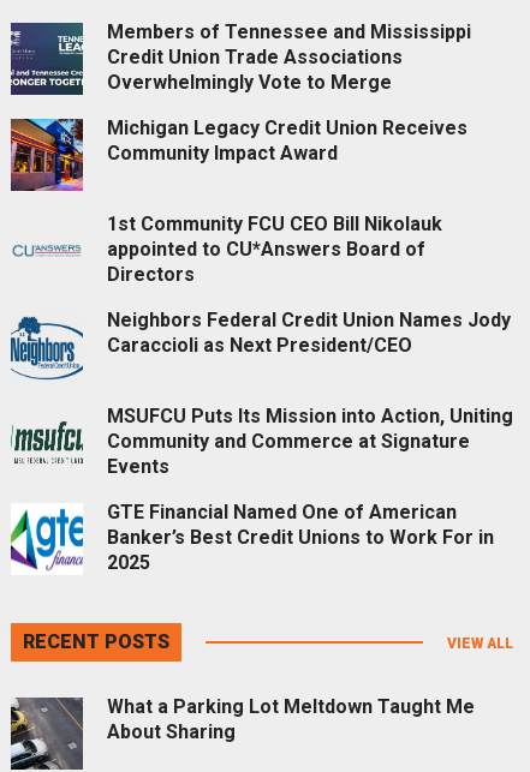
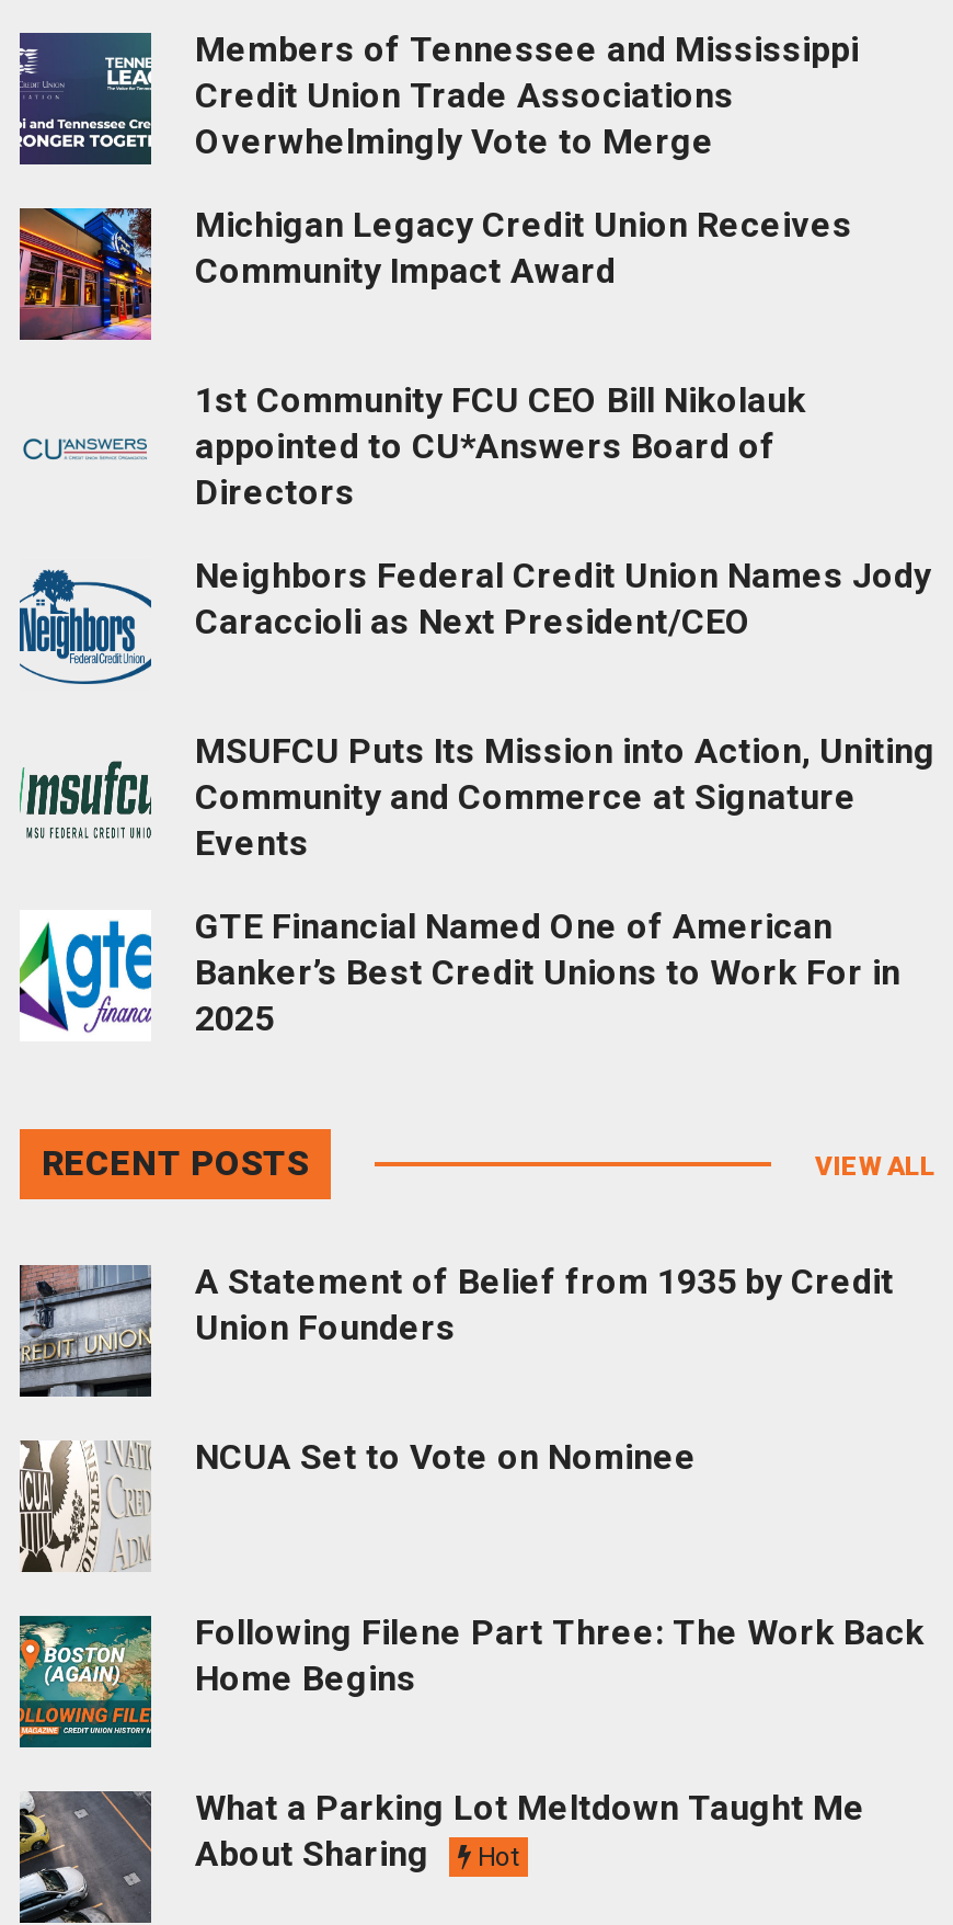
+ [image]
+ A Statement of Belief from 1935 by Credit
+ Union Founders
+ NCUA Set to Vote on Nominee

+ [image]
+ Following Filene Part Three: The Work Back
+ Home Begins

+ [image]

+ Hot
